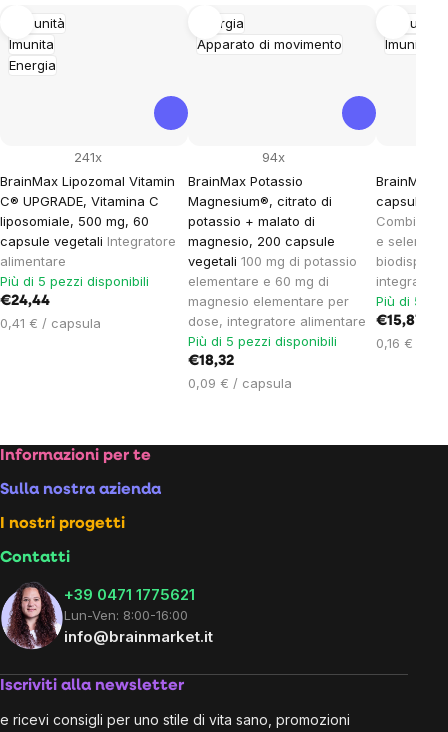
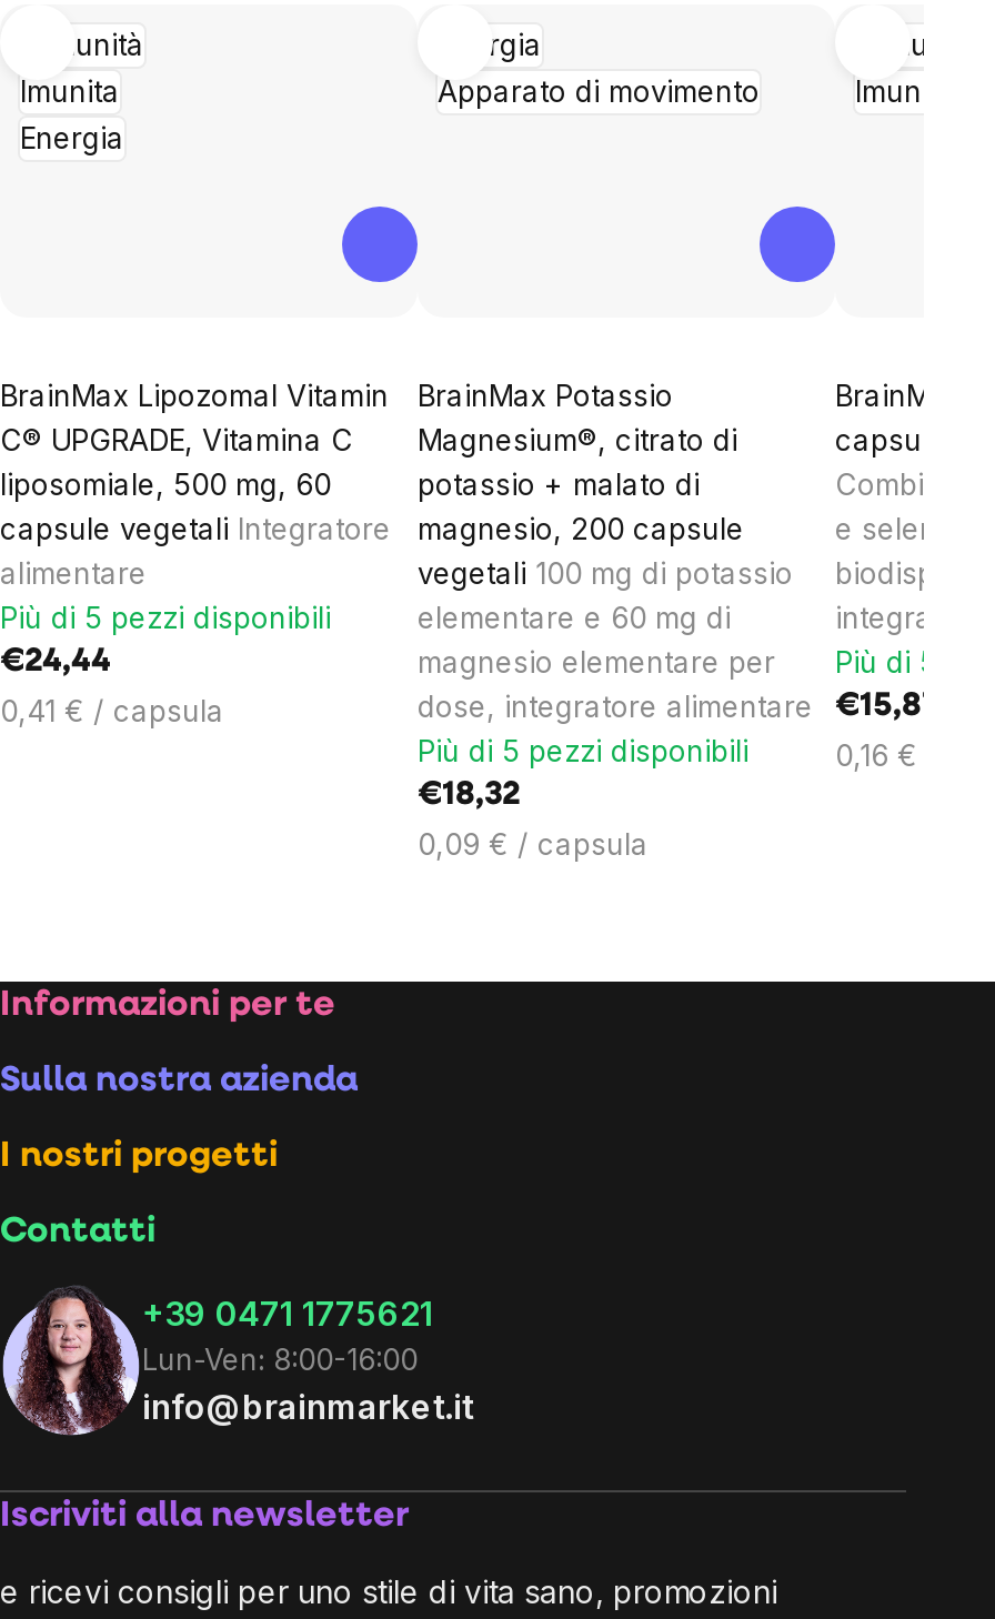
- 241x

- 94x
